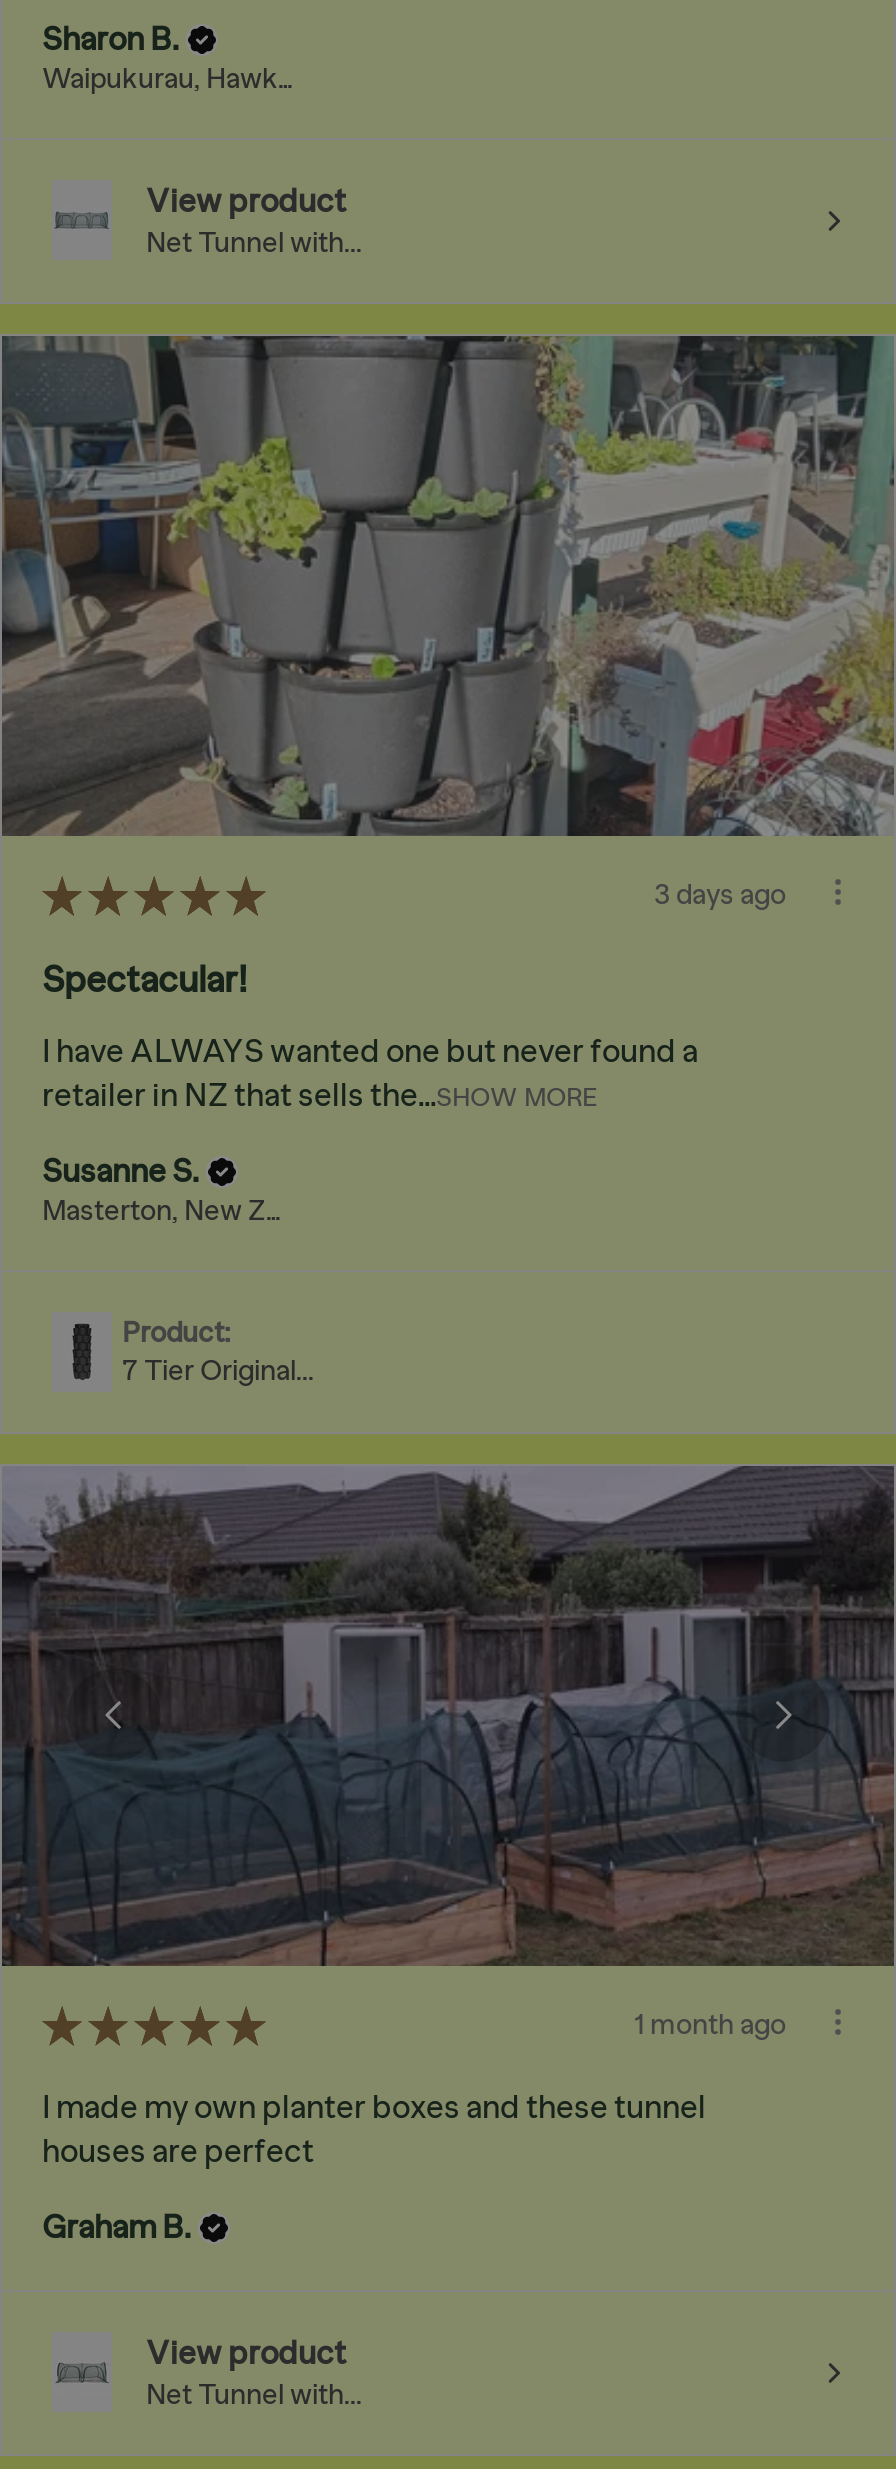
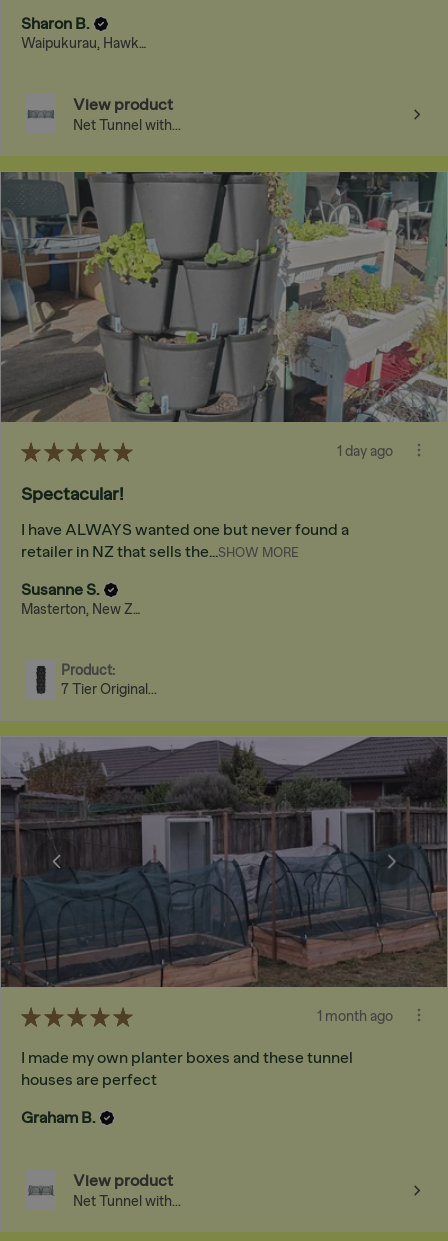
- 3 days ago
+ 1 day ago
